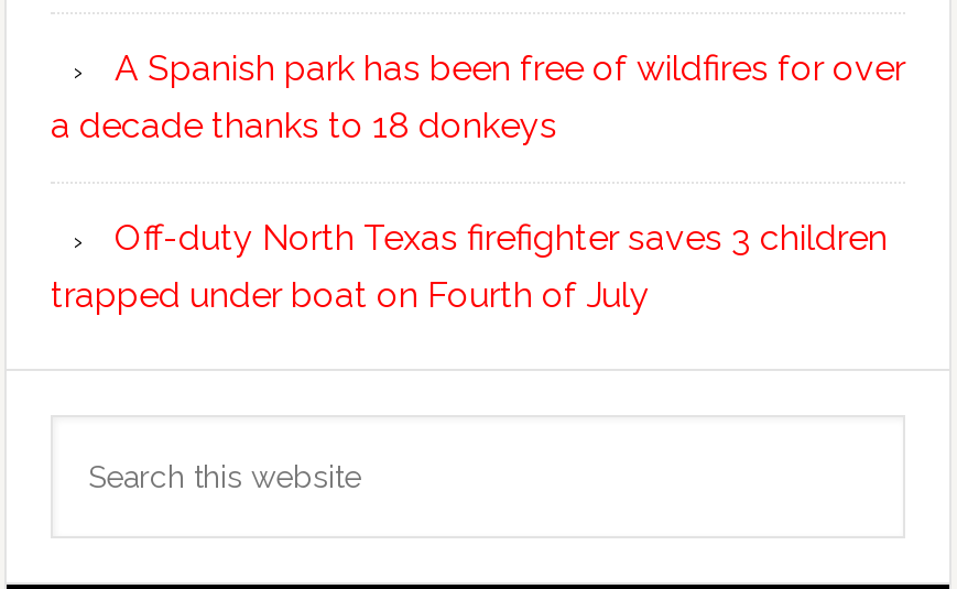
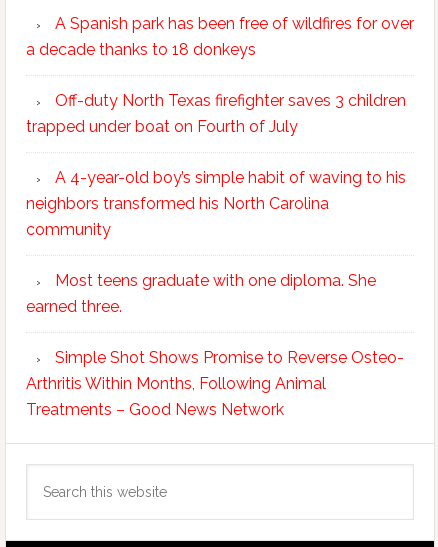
+ A 4-year-old boy’s simple habit of waving to his
+ neighbors transformed his North Carolina
+ community
+ Most teens graduate with one diploma. She
+ earned three.
+ Simple Shot Shows Promise to Reverse Osteo-
+ Arthritis Within Months, Following Animal
+ Treatments – Good News Network
